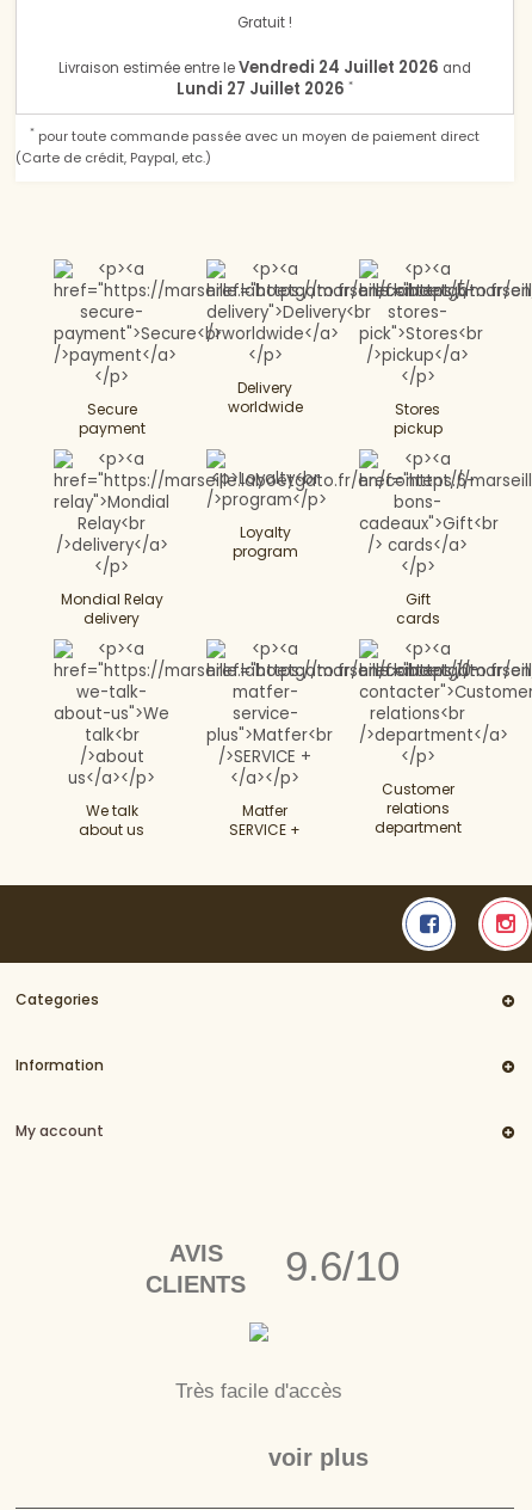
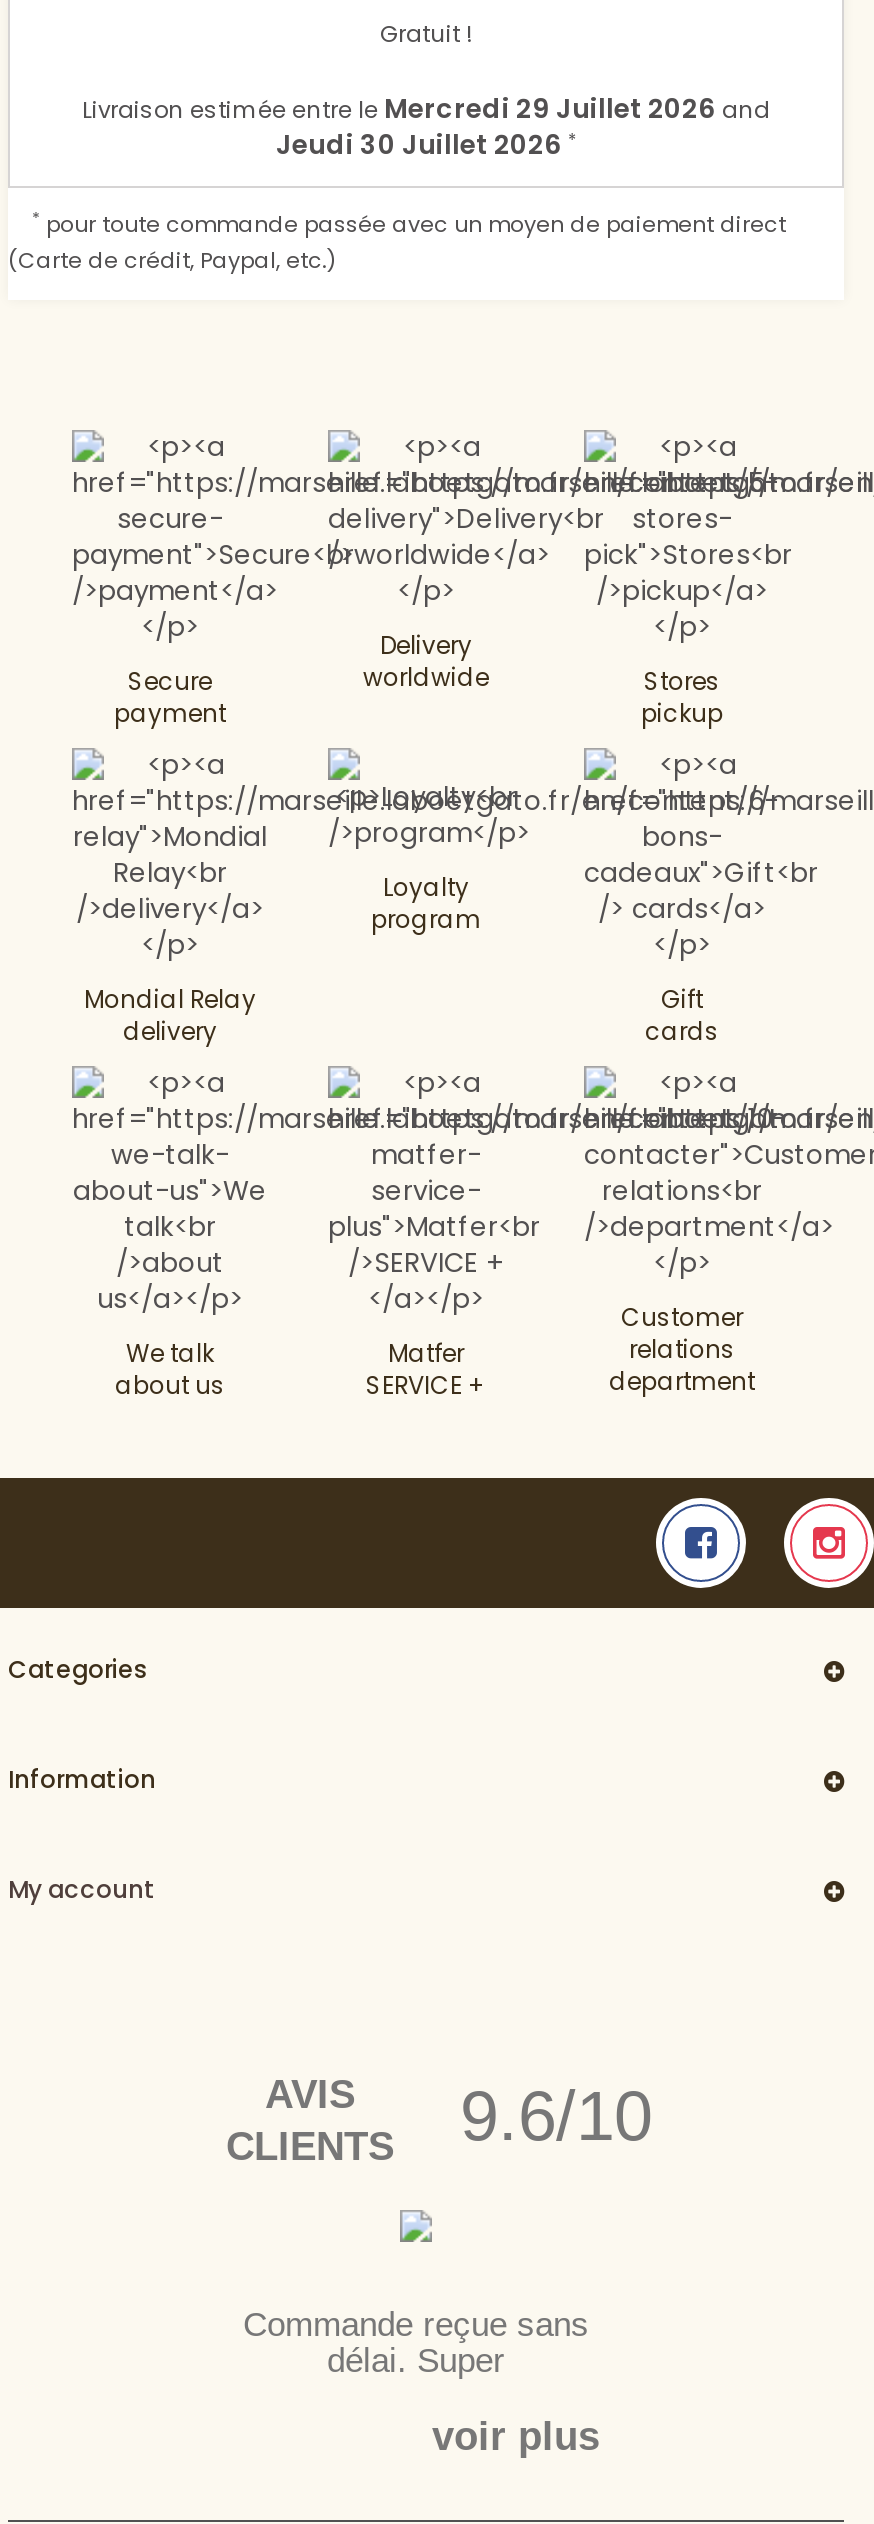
- Livraison estimée entre le Vendredi 24 Juillet 2026 and
+ Livraison estimée entre le Mercredi 29 Juillet 2026 and

- Lundi 27 Juillet 2026 *
+ Jeudi 30 Juillet 2026 *

- Très facile d'accès
+ Commande reçue sans
+ délai. Super
